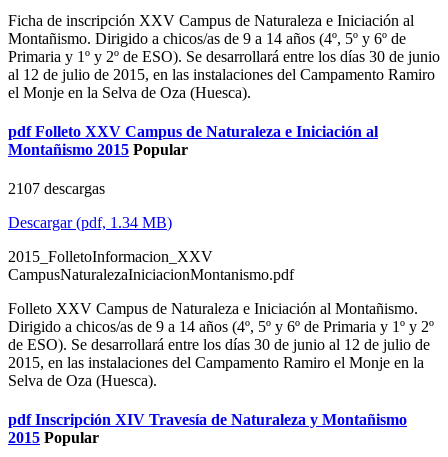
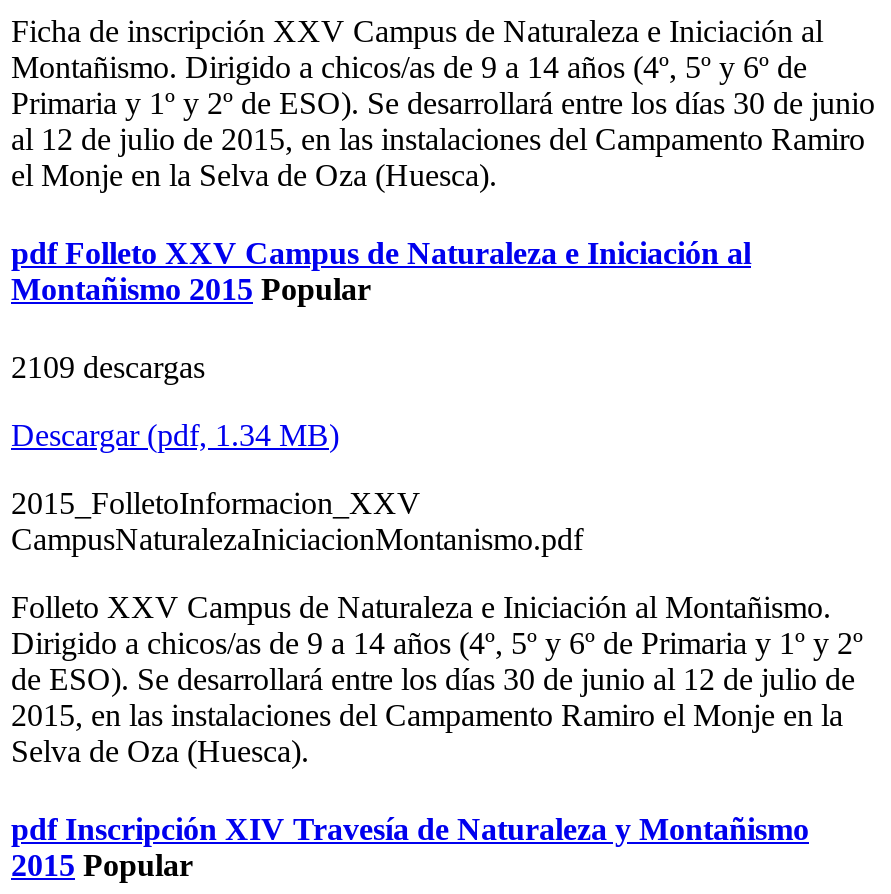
- 2107 descargas
+ 2109 descargas
